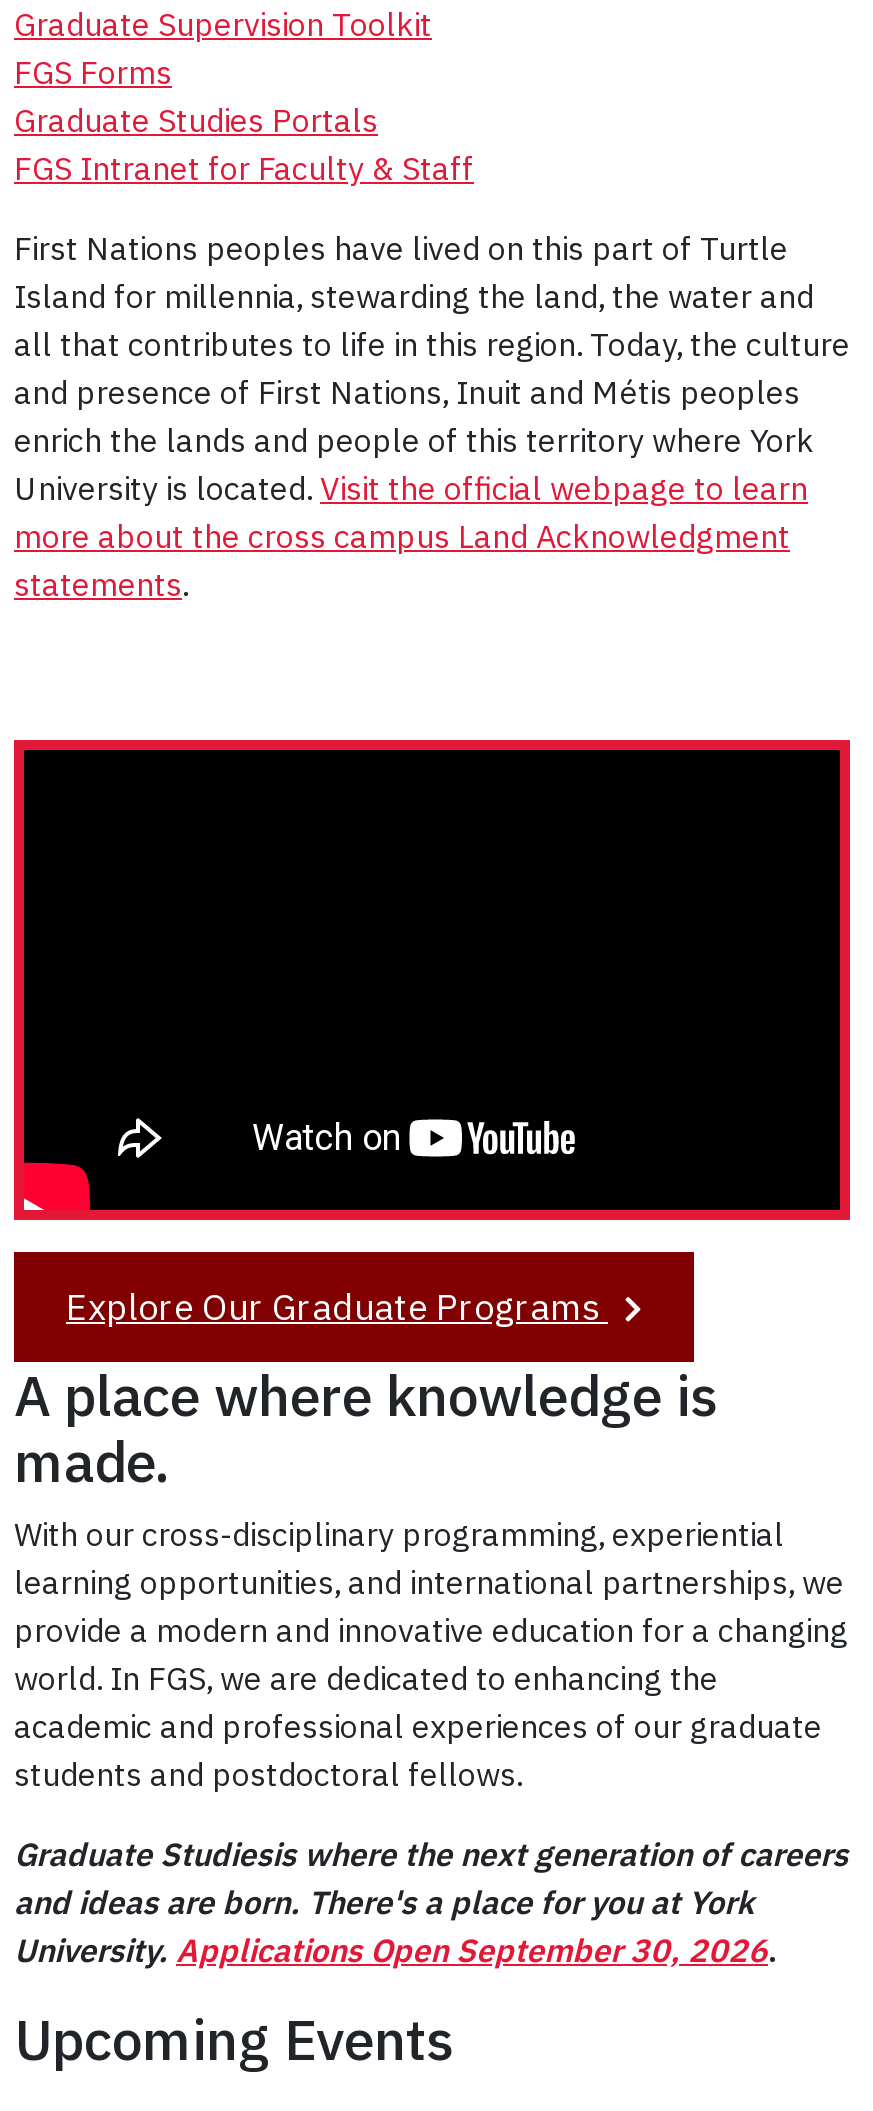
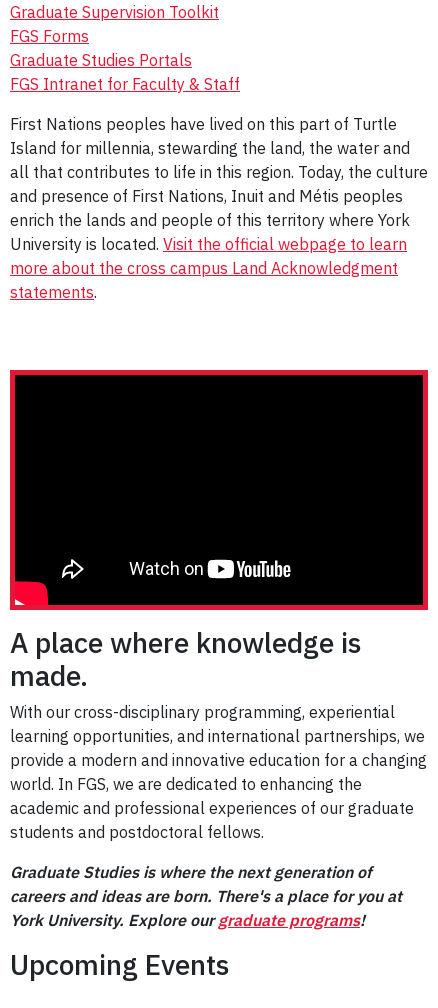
- Explore Our Graduate Programs

- Graduate Studiesis where the next generation of careers
- and ideas are born. There's a place for you at York
- University. Applications Open September 30, 2026.
+ Graduate Studiesis where the next generation of
+ careers and ideas are born. There's a place for you at
+ York University. Explore our graduate programs!
